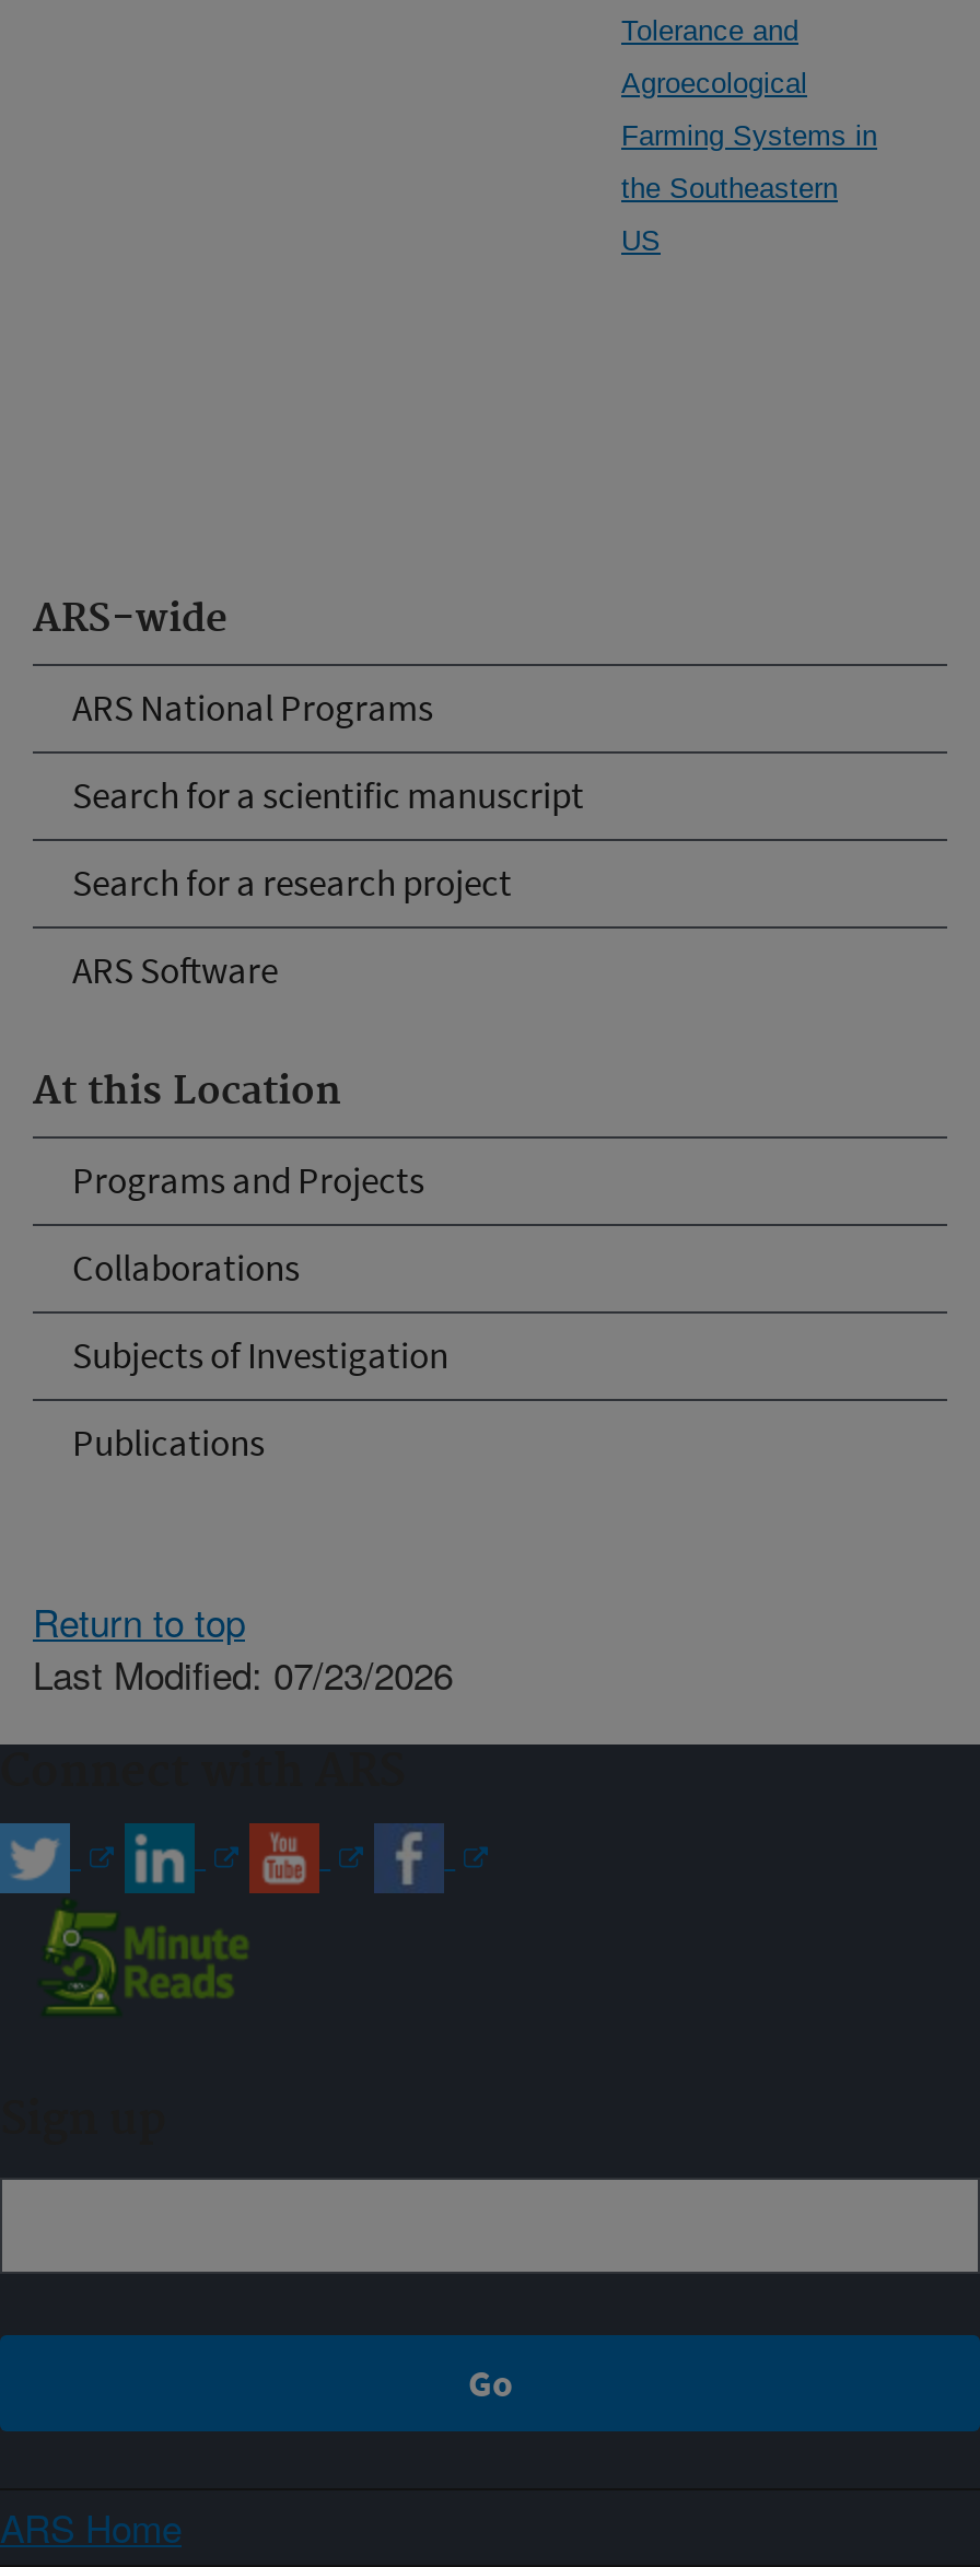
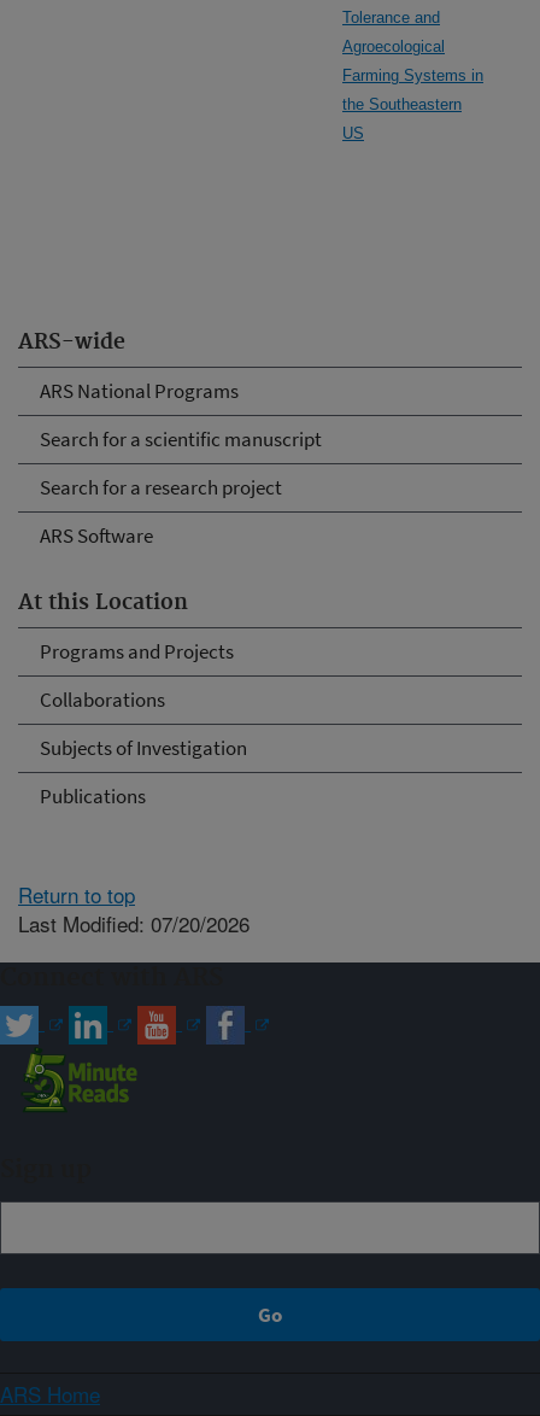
- Last Modified: 07/23/2026
+ Last Modified: 07/20/2026
